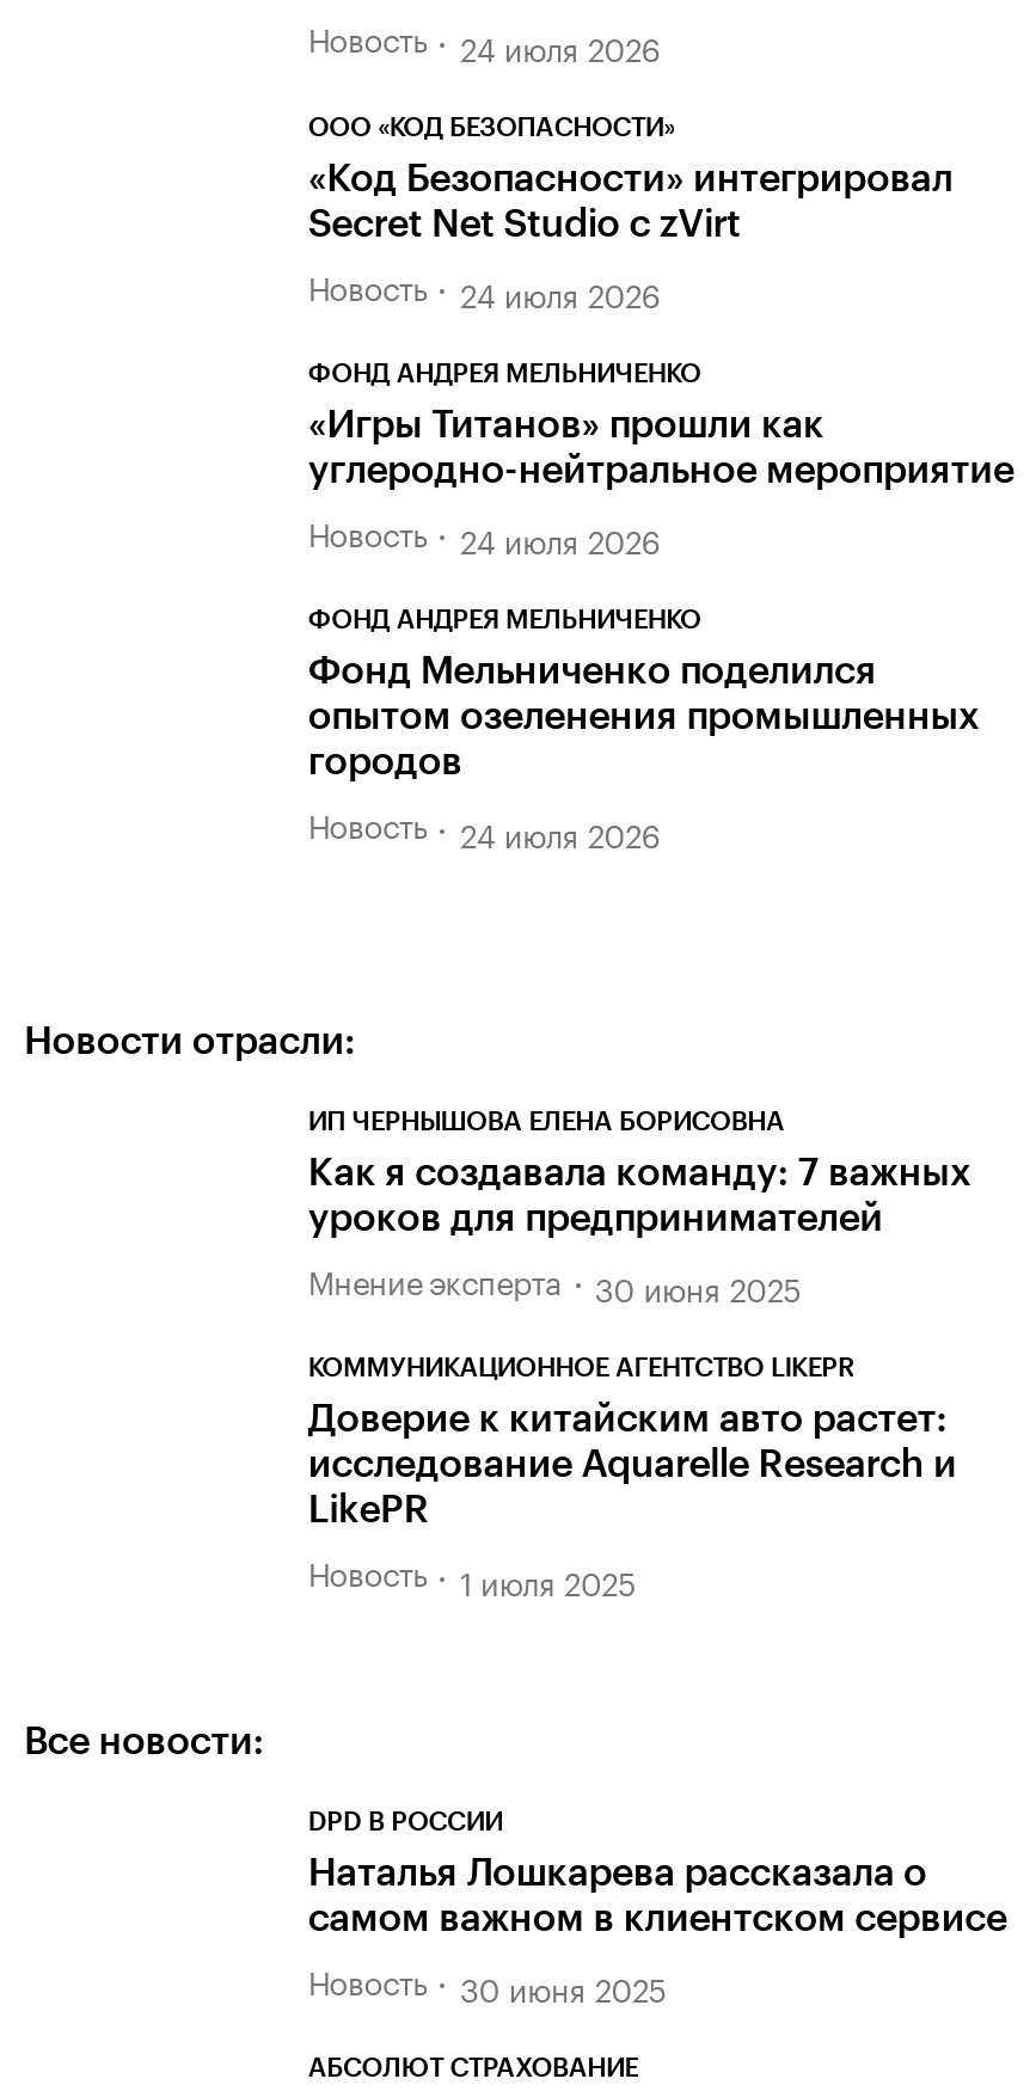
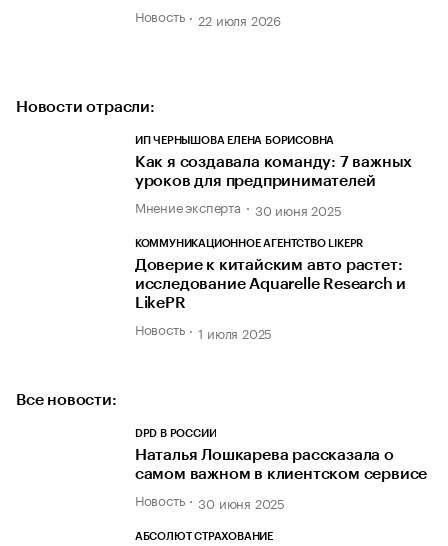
- 24 июля 2026
- ООО «КОД БЕЗОПАСНОСТИ»
- «Код Безопасности» интегрировал
- Secret Net Studio с zVirt
- Новость
- 24 июля 2026
- ФОНД АНДРЕЯ МЕЛЬНИЧЕНКО
- «Игры Титанов» прошли как
- углеродно-нейтральное мероприятие
- Новость
- 24 июля 2026
- ФОНД АНДРЕЯ МЕЛЬНИЧЕНКО
- Фонд Мельниченко поделился
- опытом озеленения промышленных
- городов
- Новость
- 24 июля 2026
+ 22 июля 2026
